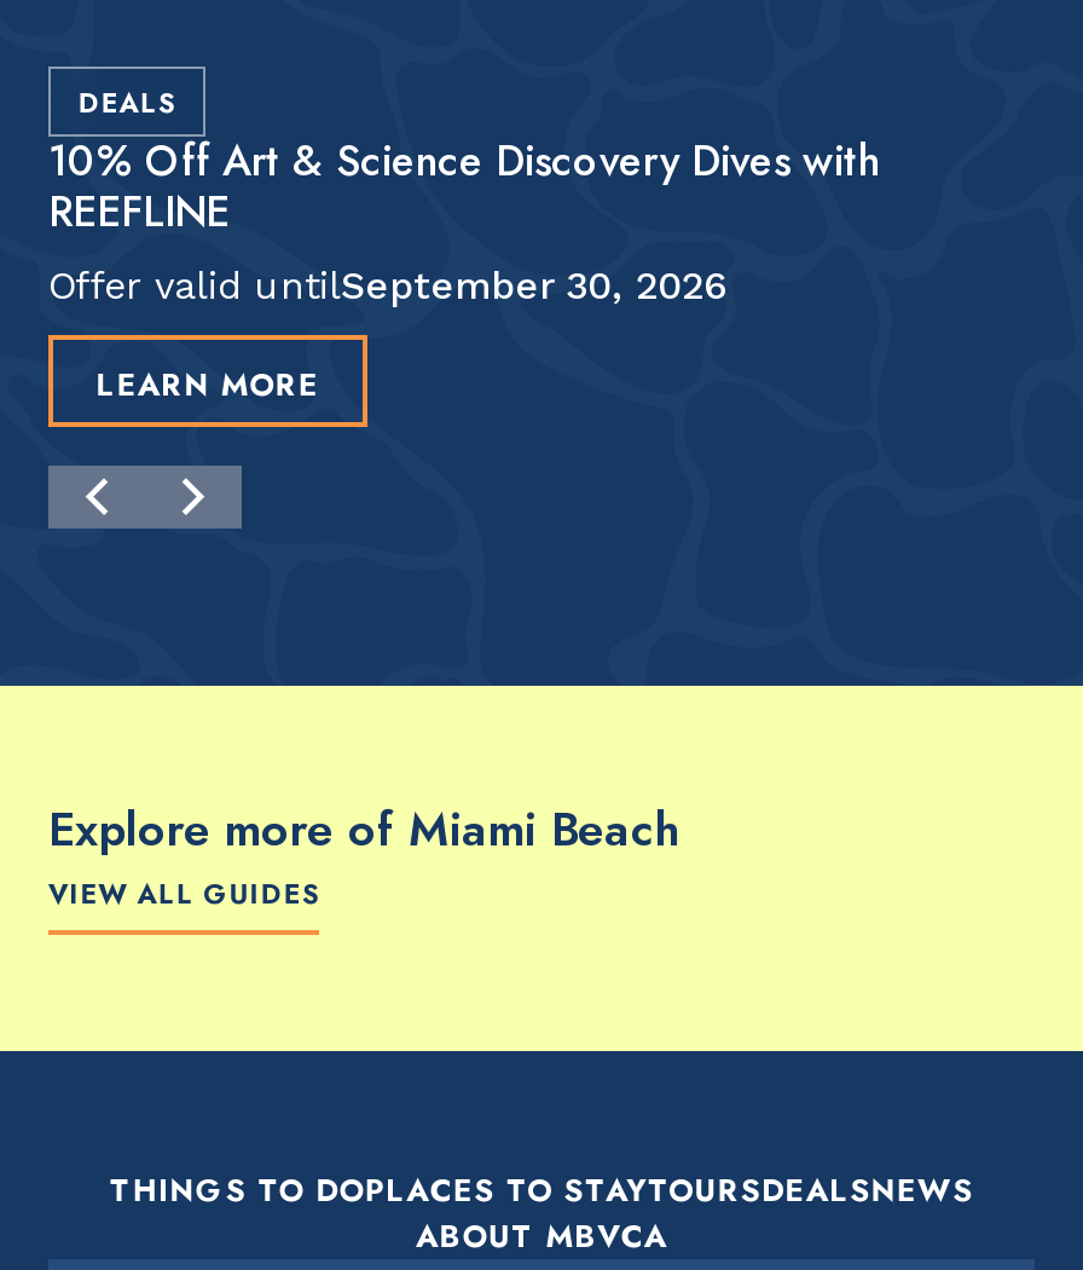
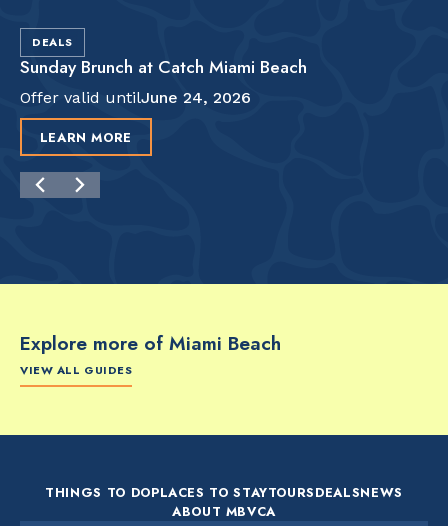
- 10% Off Art & Science Discovery Dives with
- REEFLINE
- Offer valid untilSeptember 30, 2026
+ Sunday Brunch at Catch Miami Beach
+ Offer valid untilJune 24, 2026

moved up: LEARN MORE
